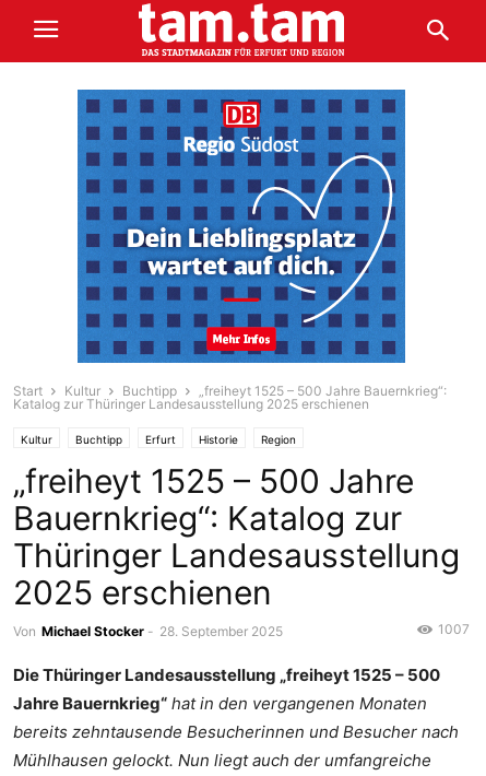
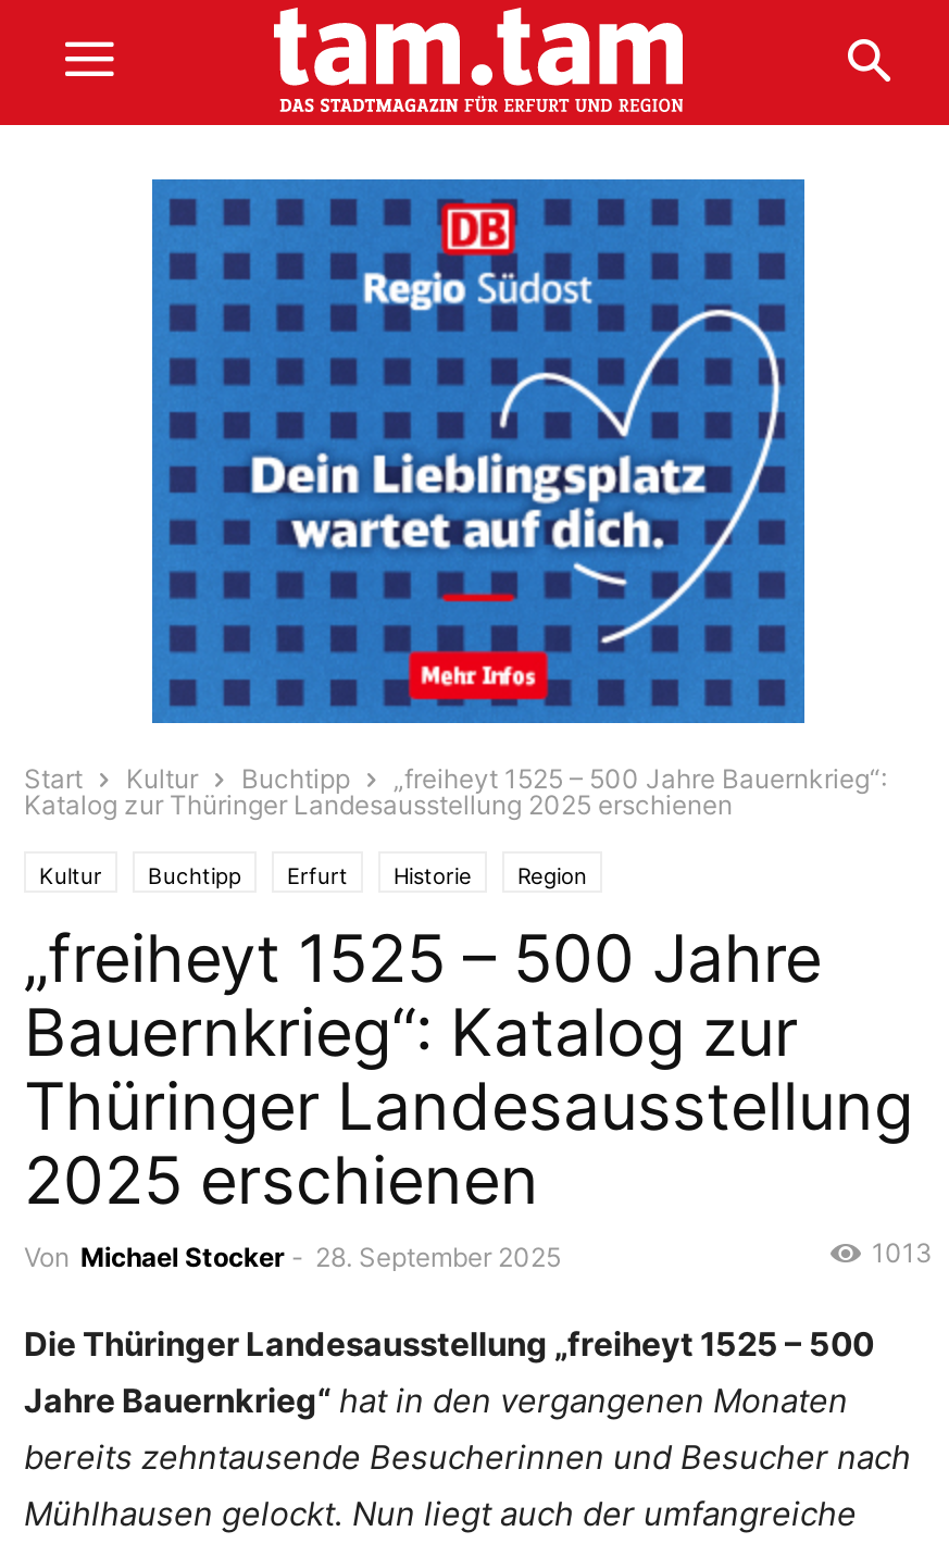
- 1007
+ 1013
